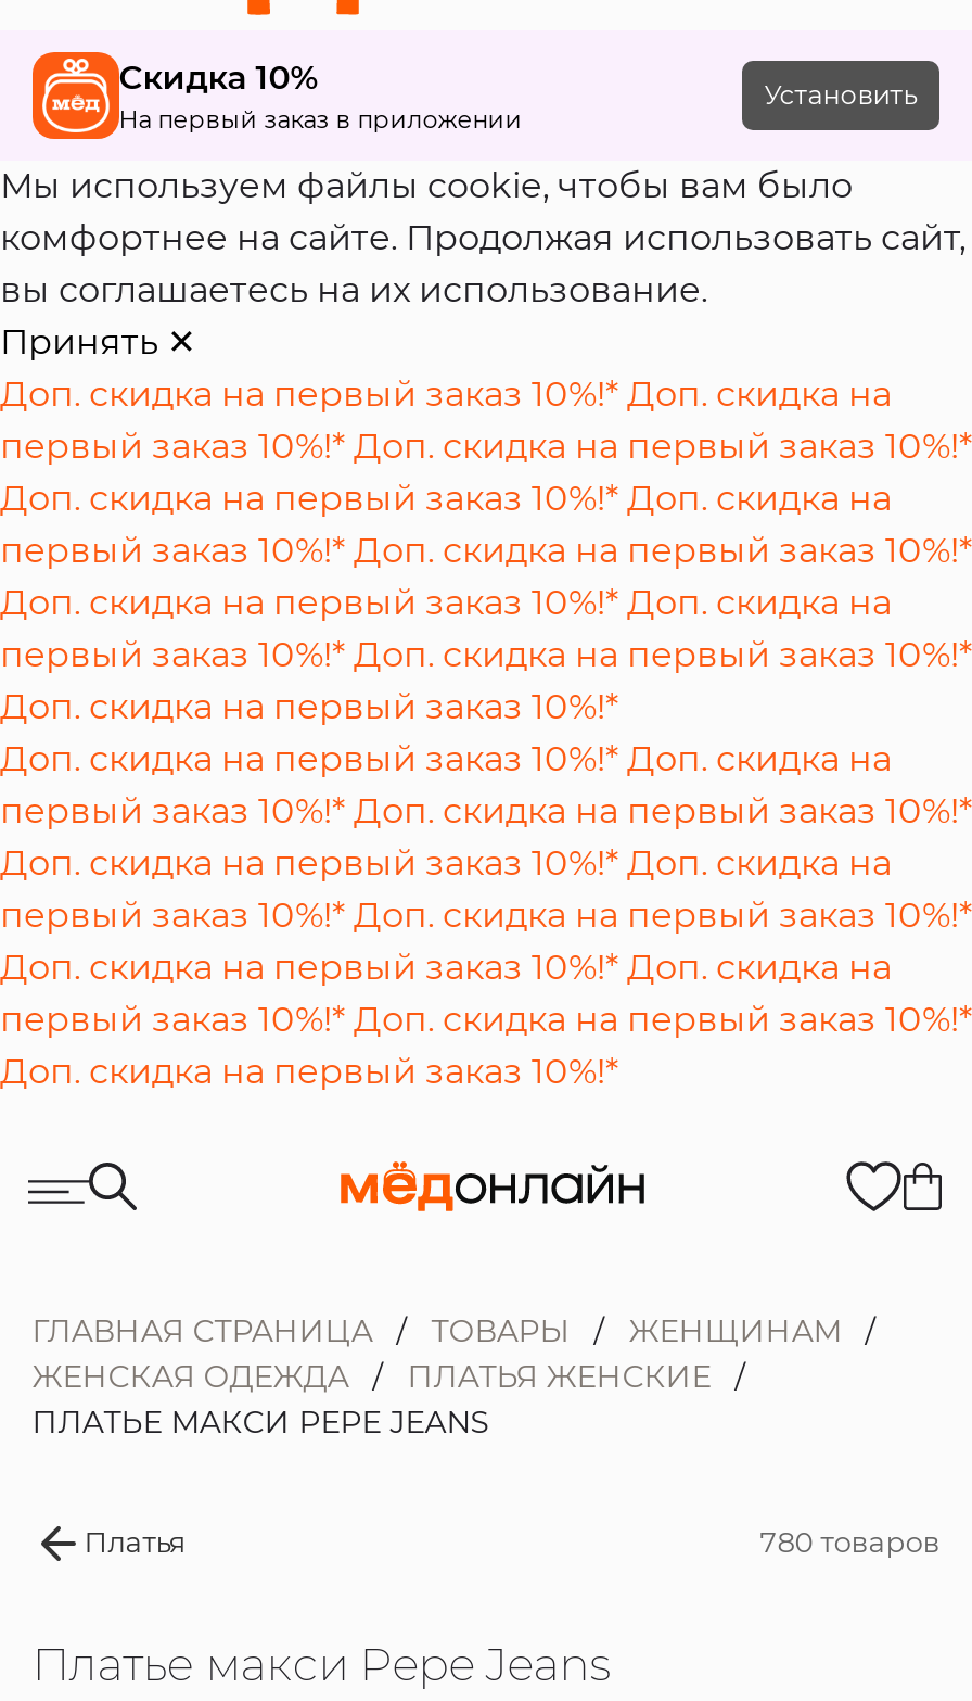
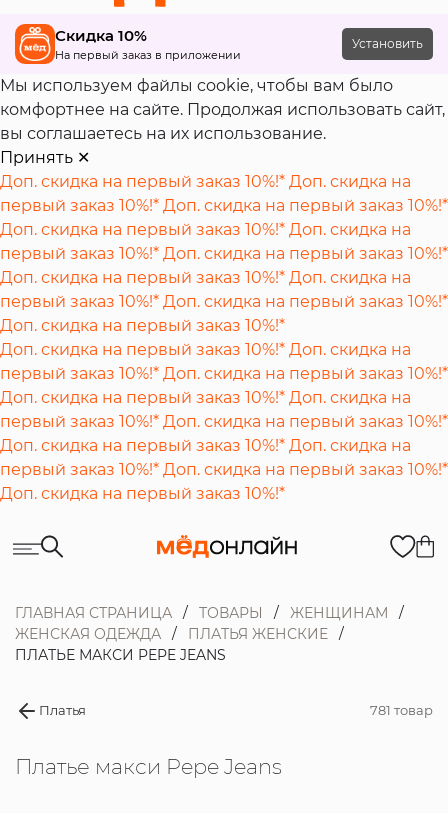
- 780 товаров
+ 781 товар
